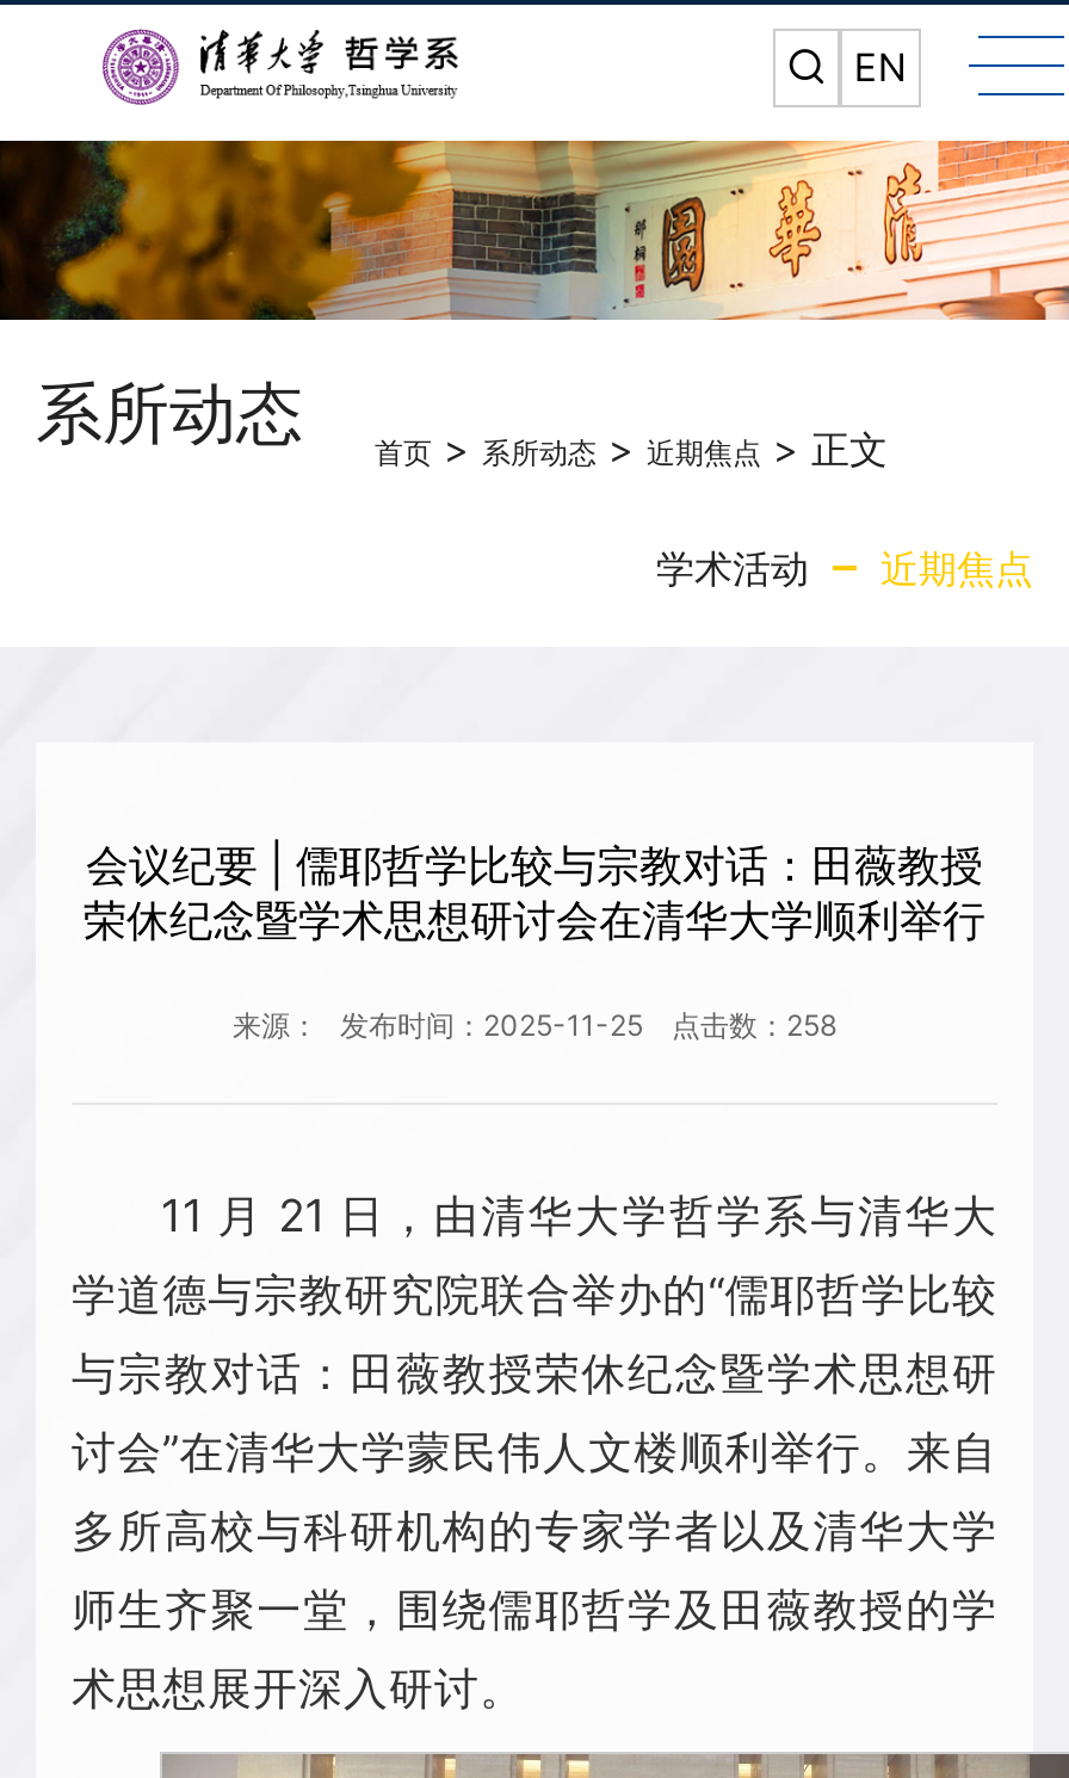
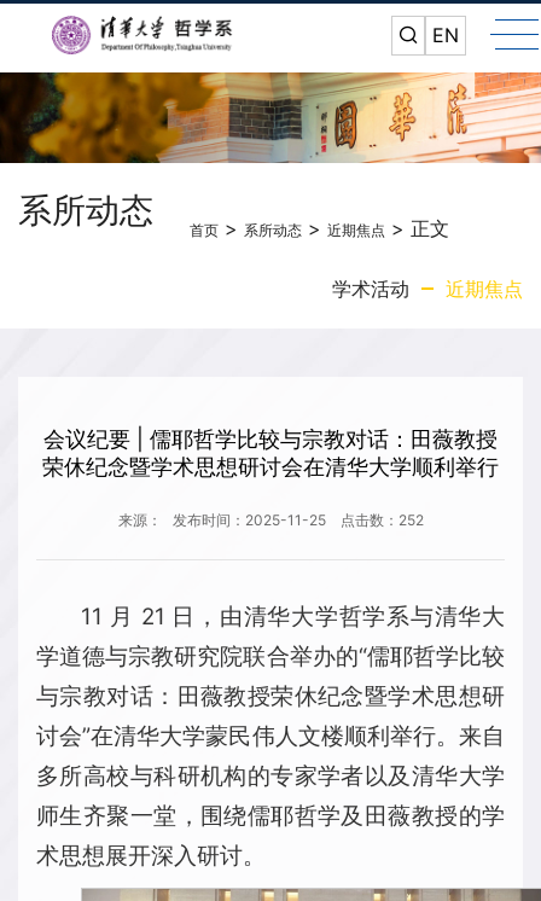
- 来源：发布时间：2025-11-25点击数：258
+ 来源：发布时间：2025-11-25点击数：252
